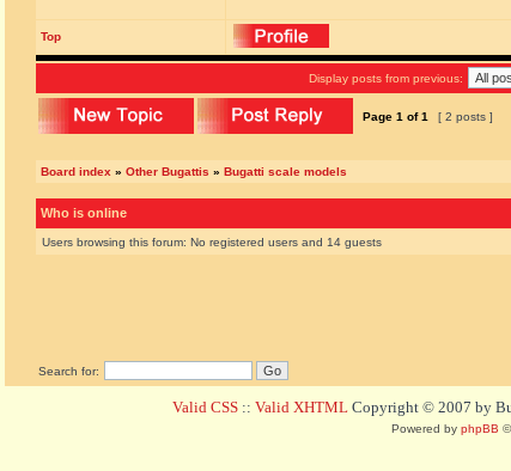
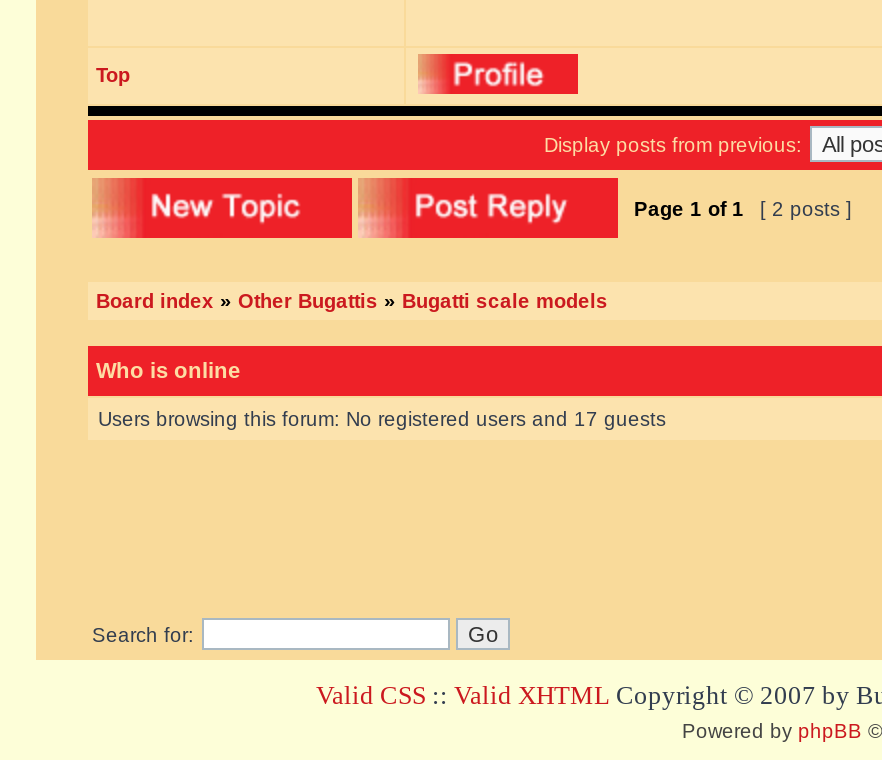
- Users browsing this forum: No registered users and 14 guests
+ Users browsing this forum: No registered users and 17 guests
